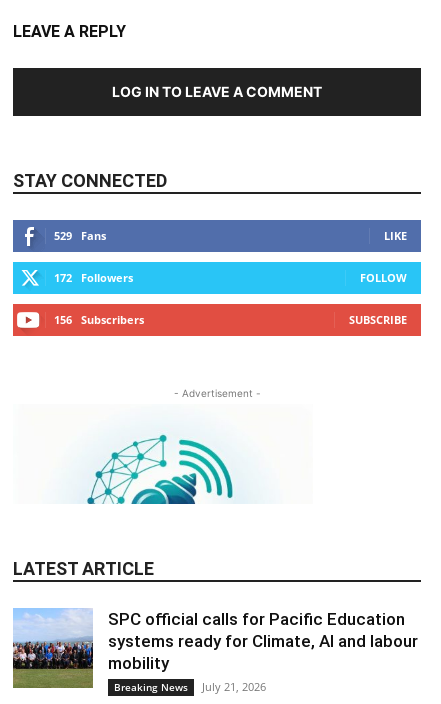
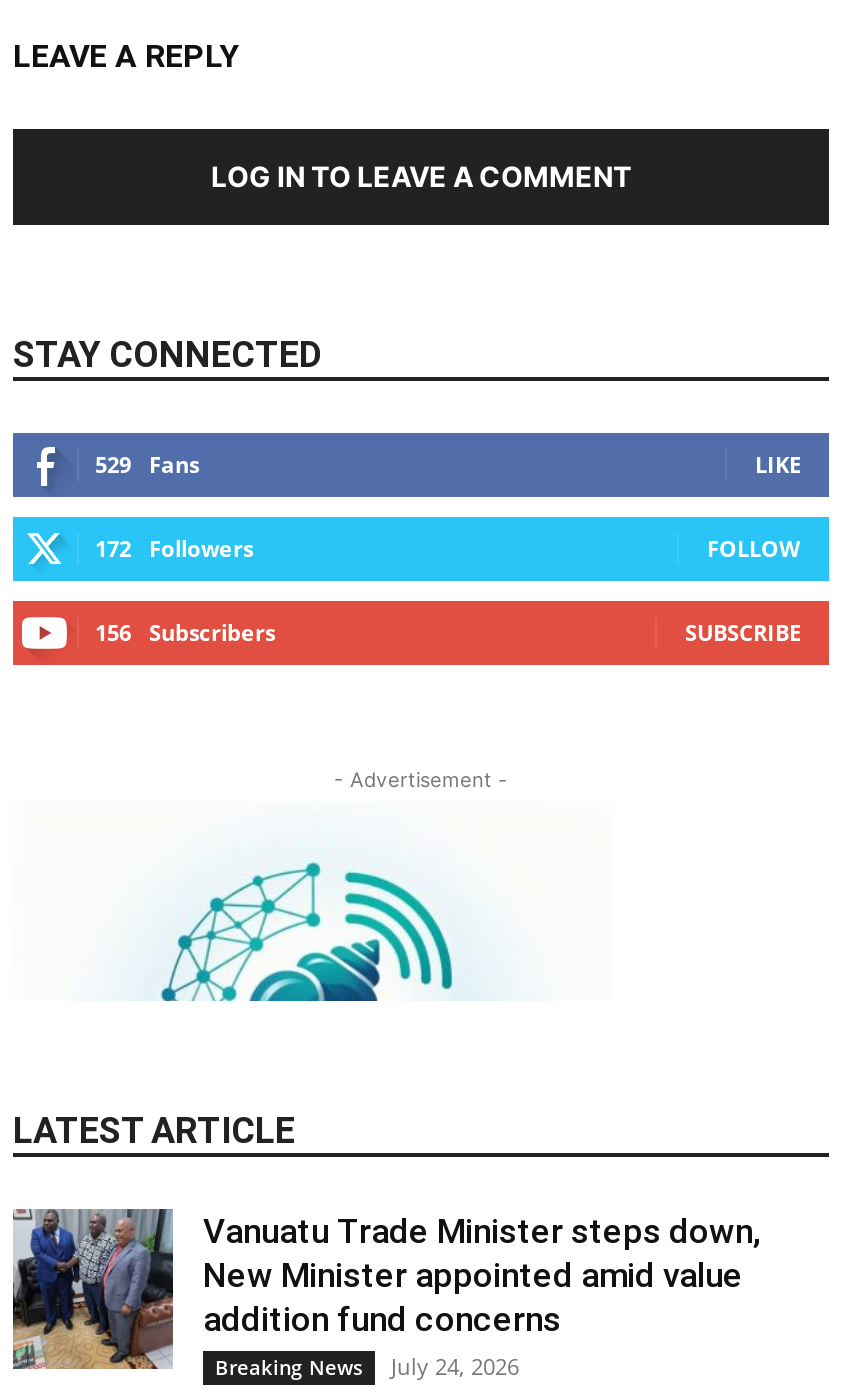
- [image]
- SPC official calls for Pacific Education
- systems ready for Climate, AI and labour
- mobility
+ [image]
+ Vanuatu Trade Minister steps down,
+ New Minister appointed amid value
+ addition fund concerns

- Breaking News July 21, 2026
+ Breaking News July 24, 2026
